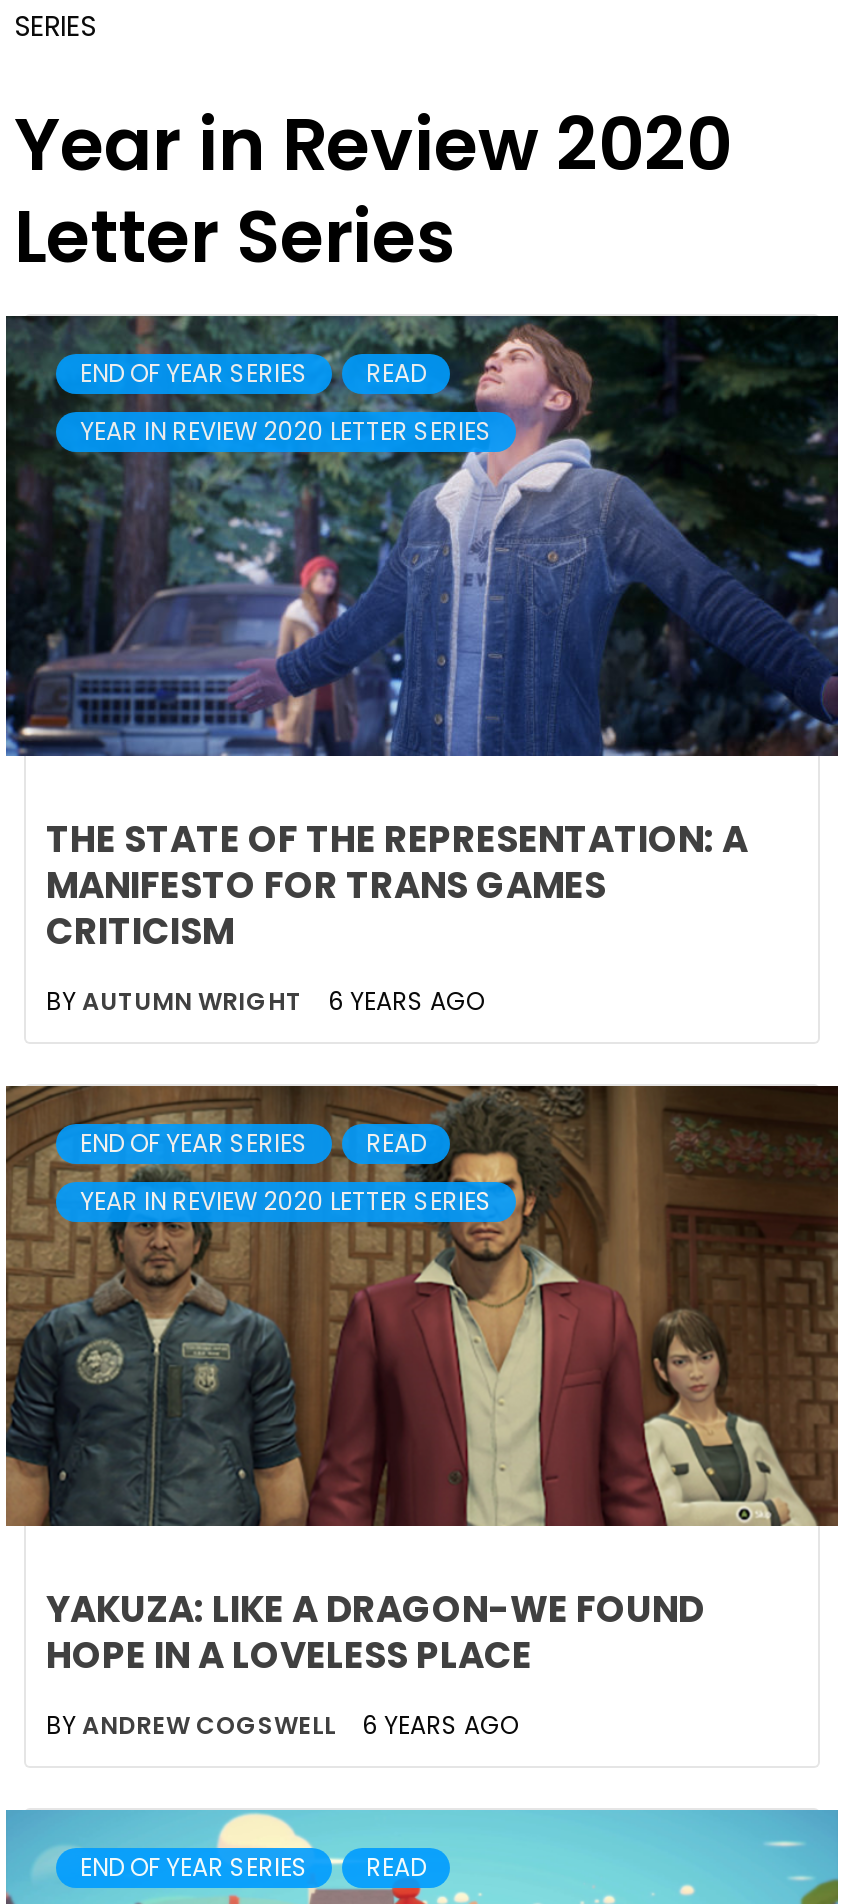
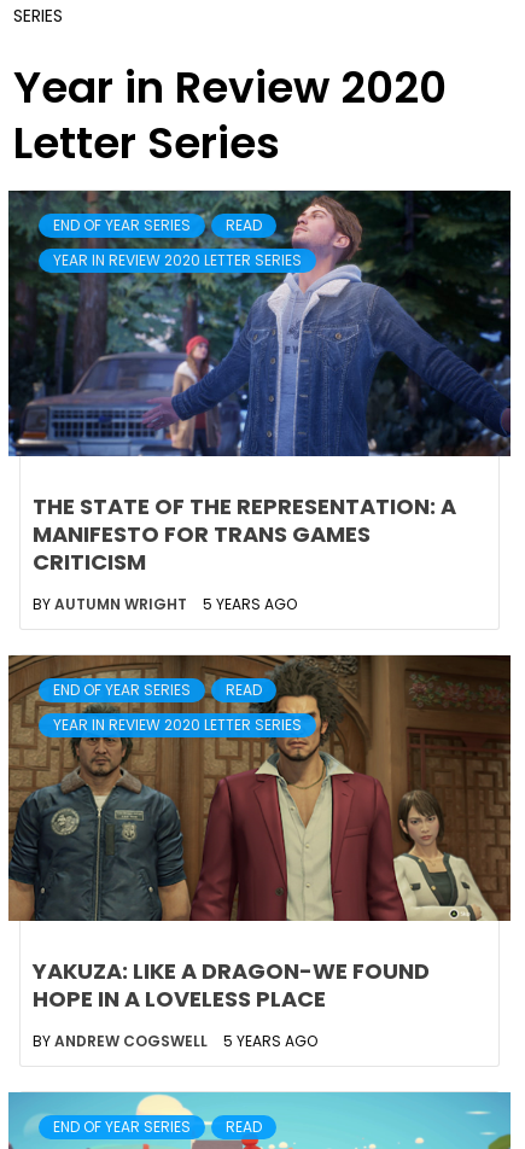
- BY AUTUMN WRIGHT 6 YEARS AGO
+ BY AUTUMN WRIGHT 5 YEARS AGO

- BY ANDREW COGSWELL 6 YEARS AGO
+ BY ANDREW COGSWELL 5 YEARS AGO
